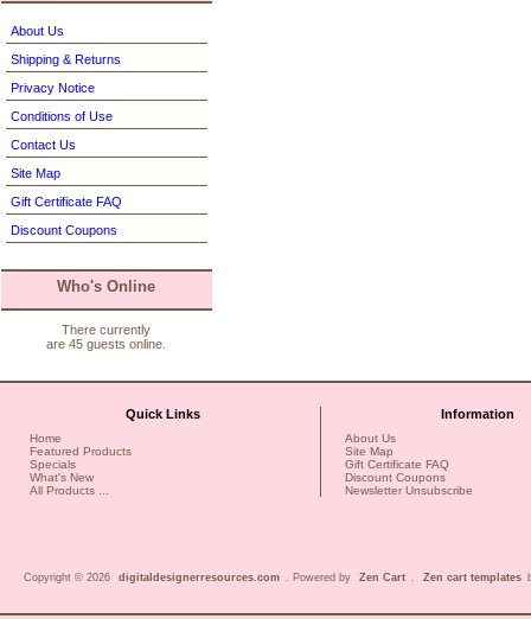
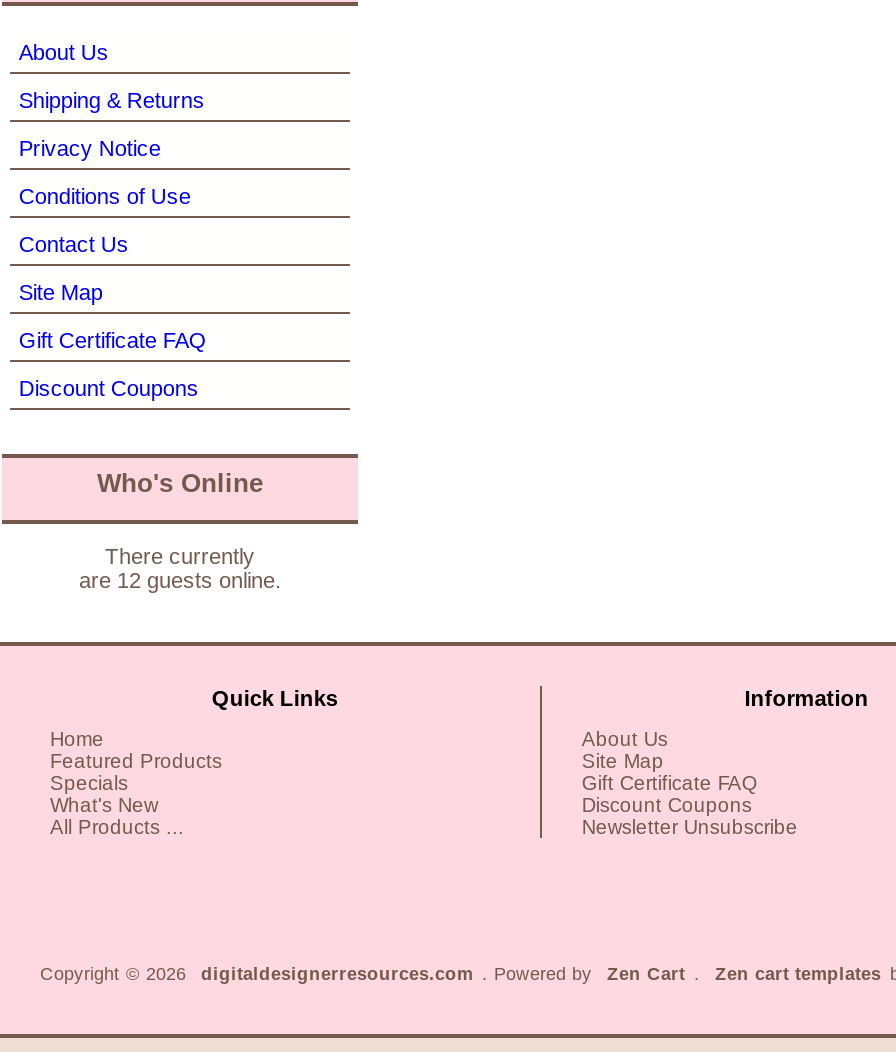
- are 45 guests online.
+ are 12 guests online.
